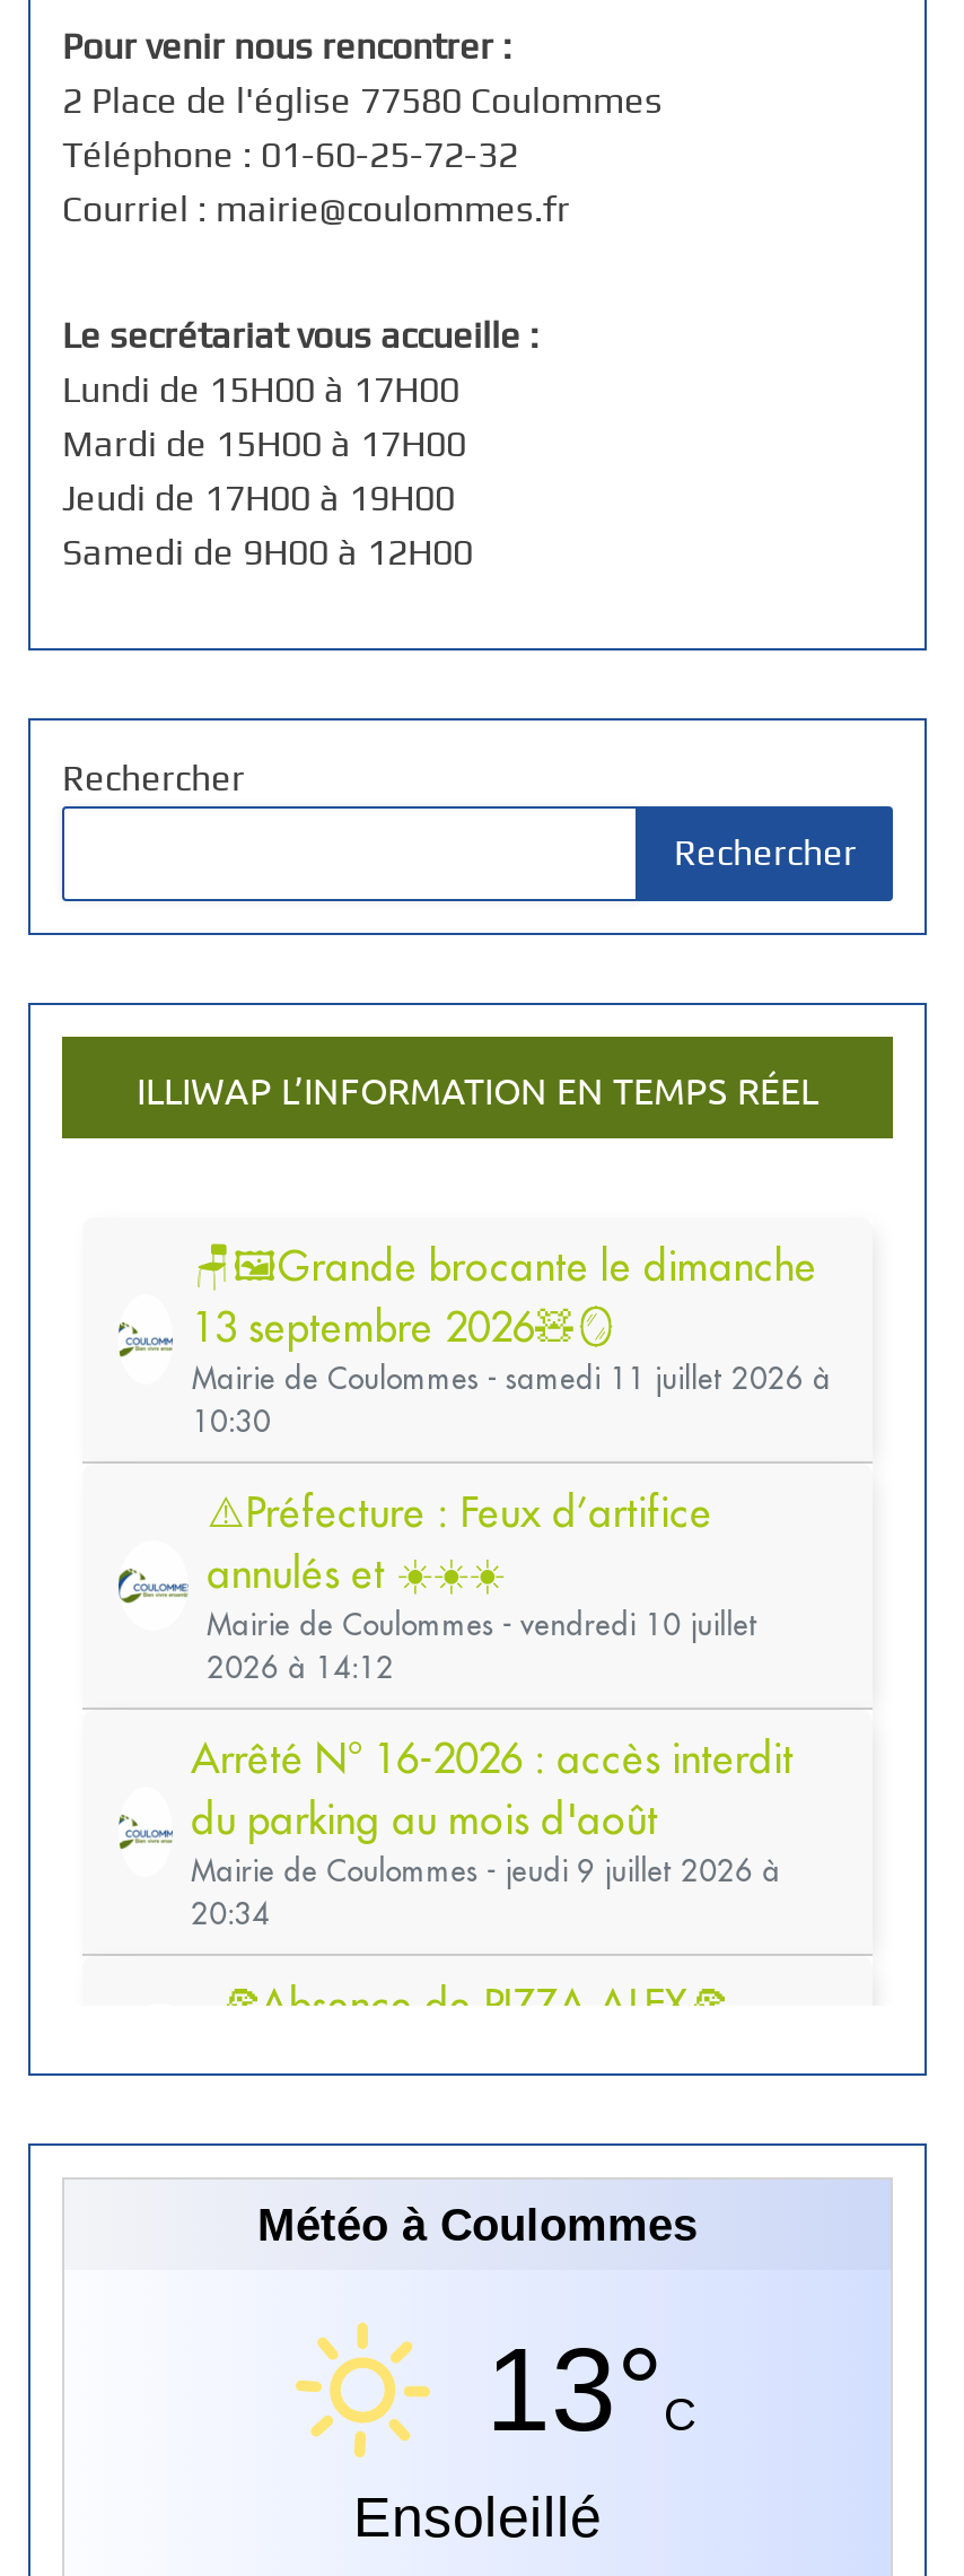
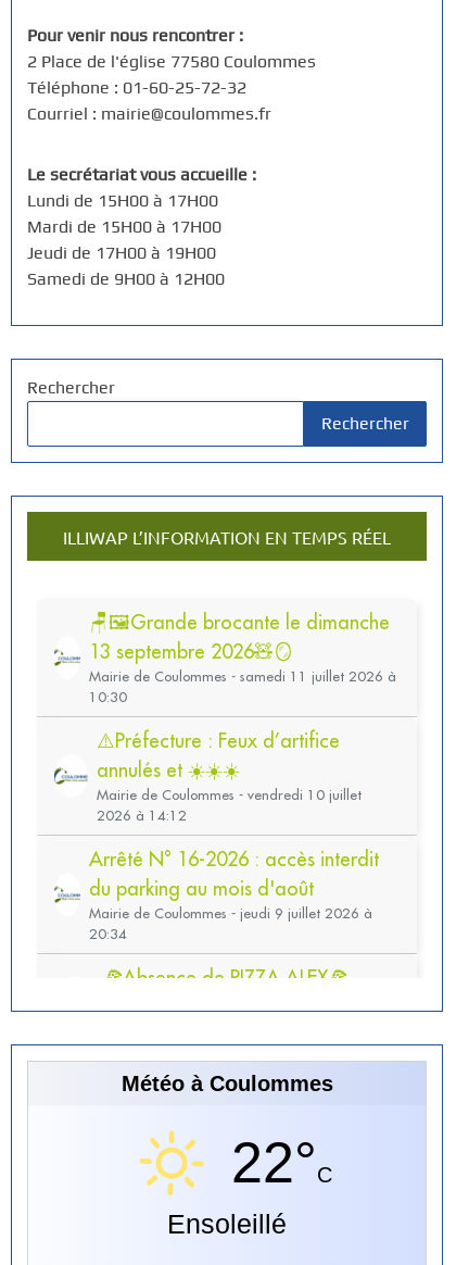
- 13°C
+ 22°C
